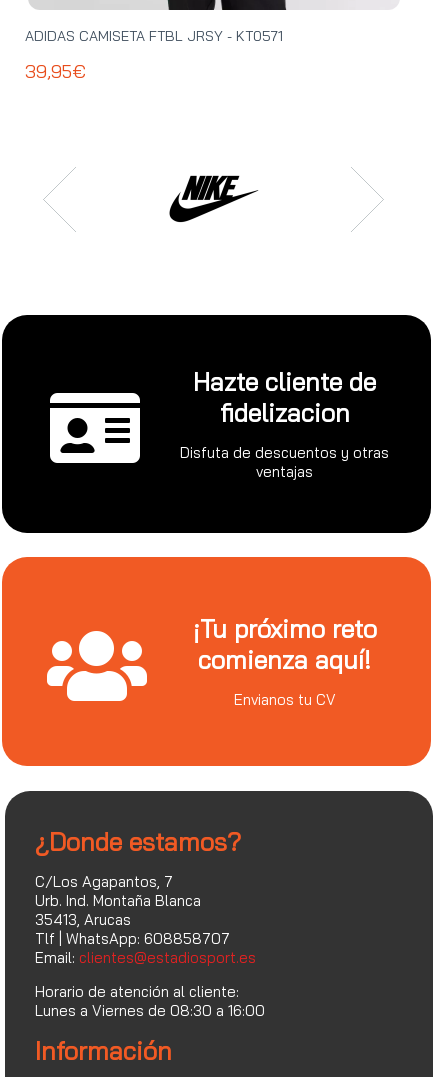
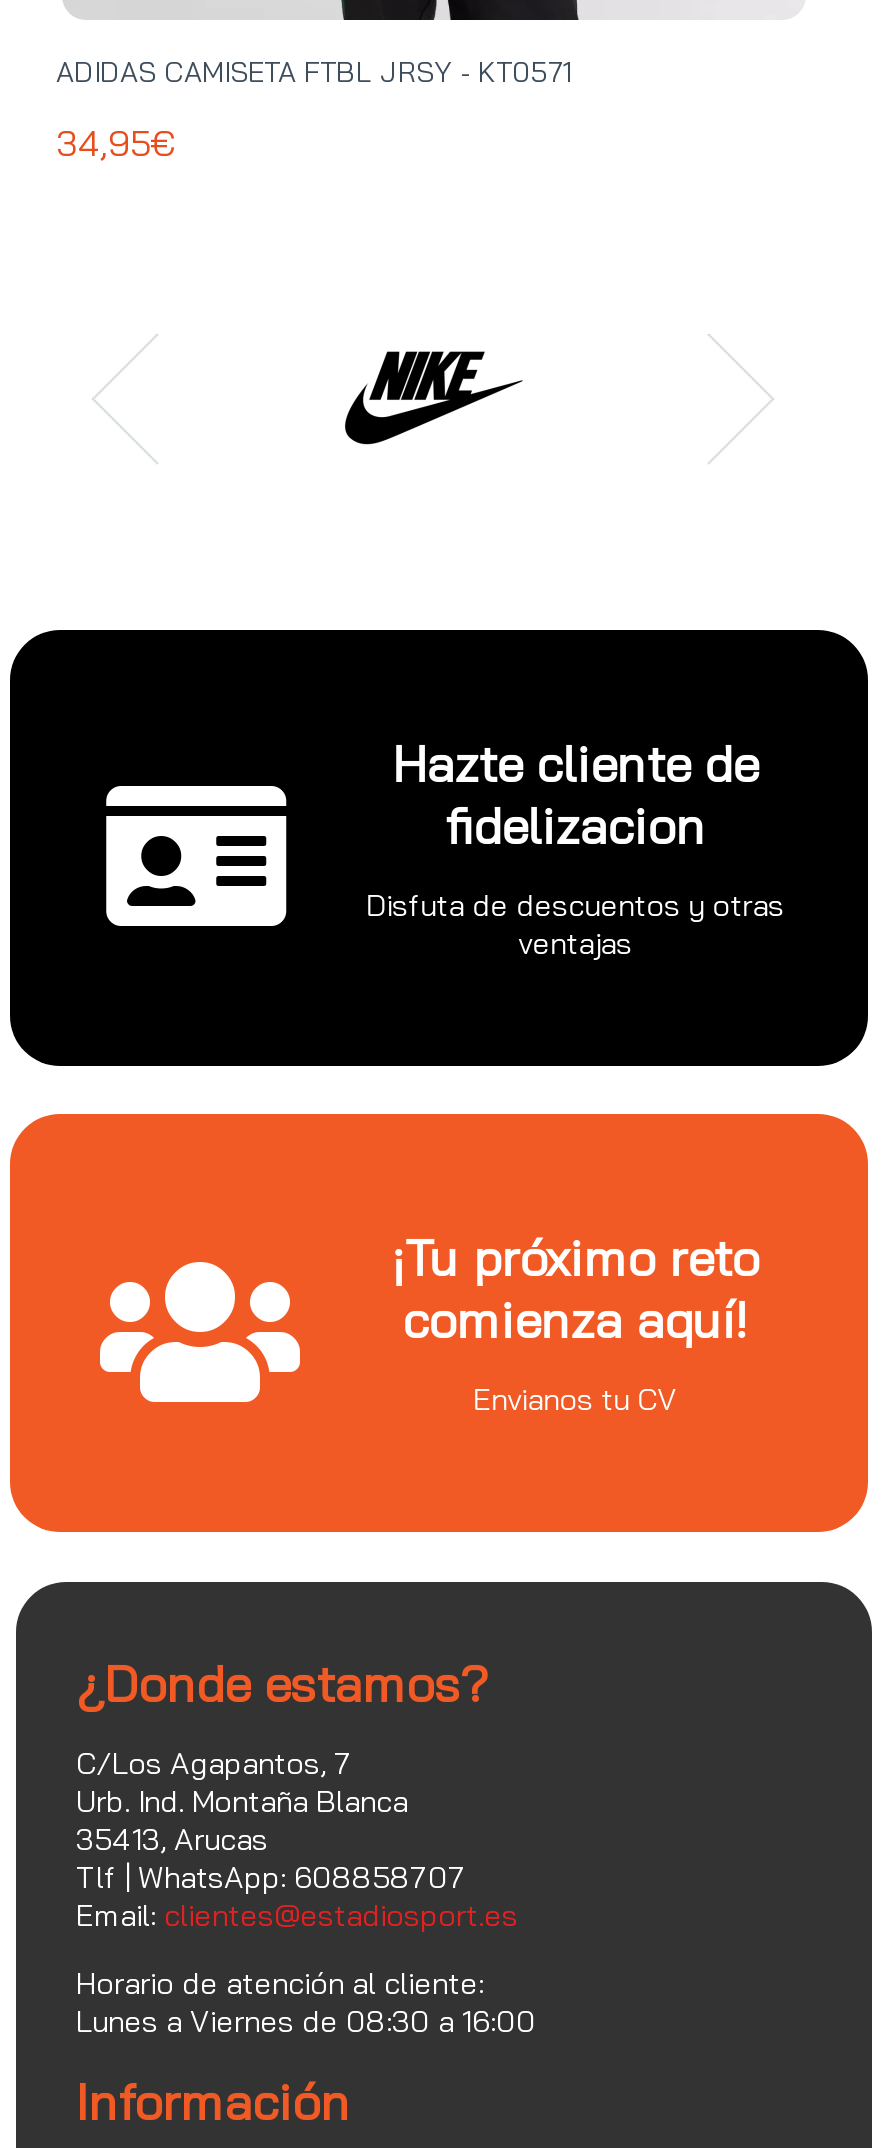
- 39,95€
+ 34,95€
